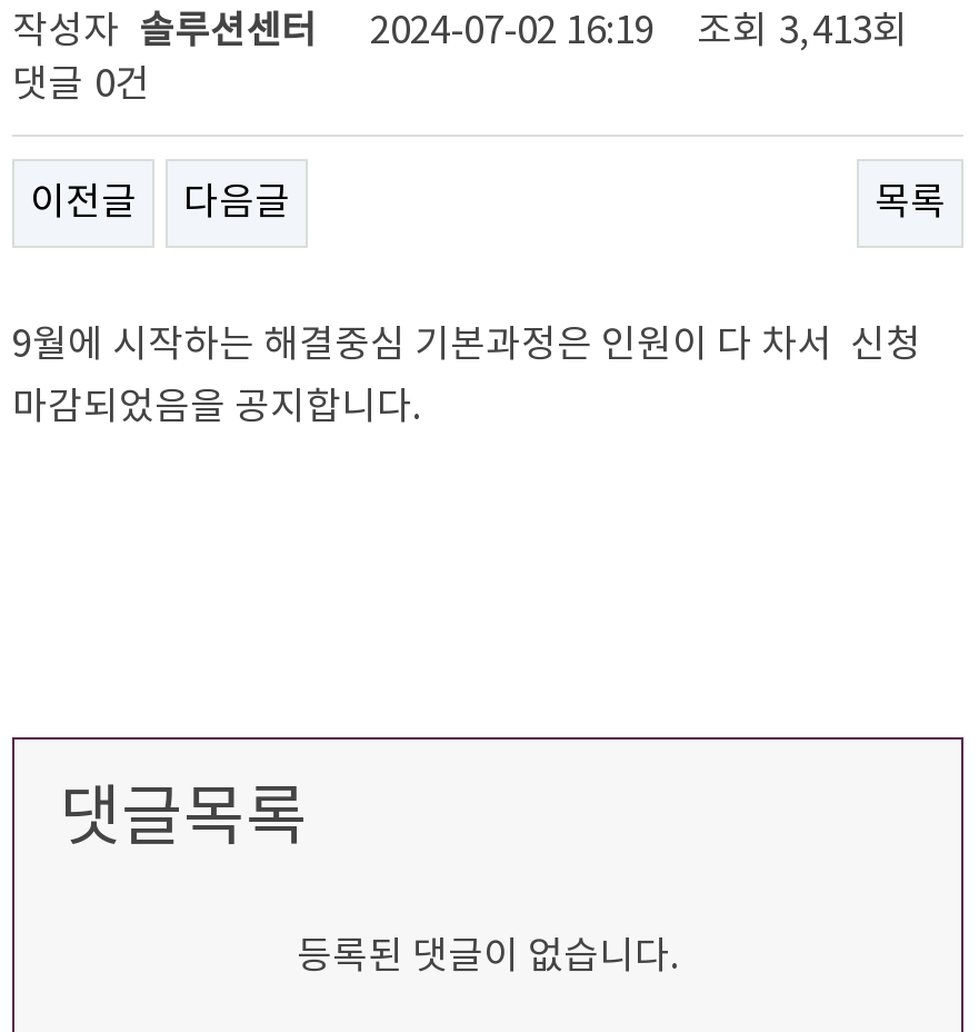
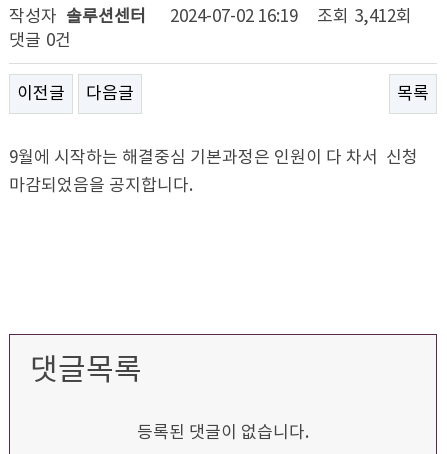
- 작성자 솔루션센터 2024-07-02 16:19 조회 3,413회
+ 작성자 솔루션센터 2024-07-02 16:19 조회 3,412회
